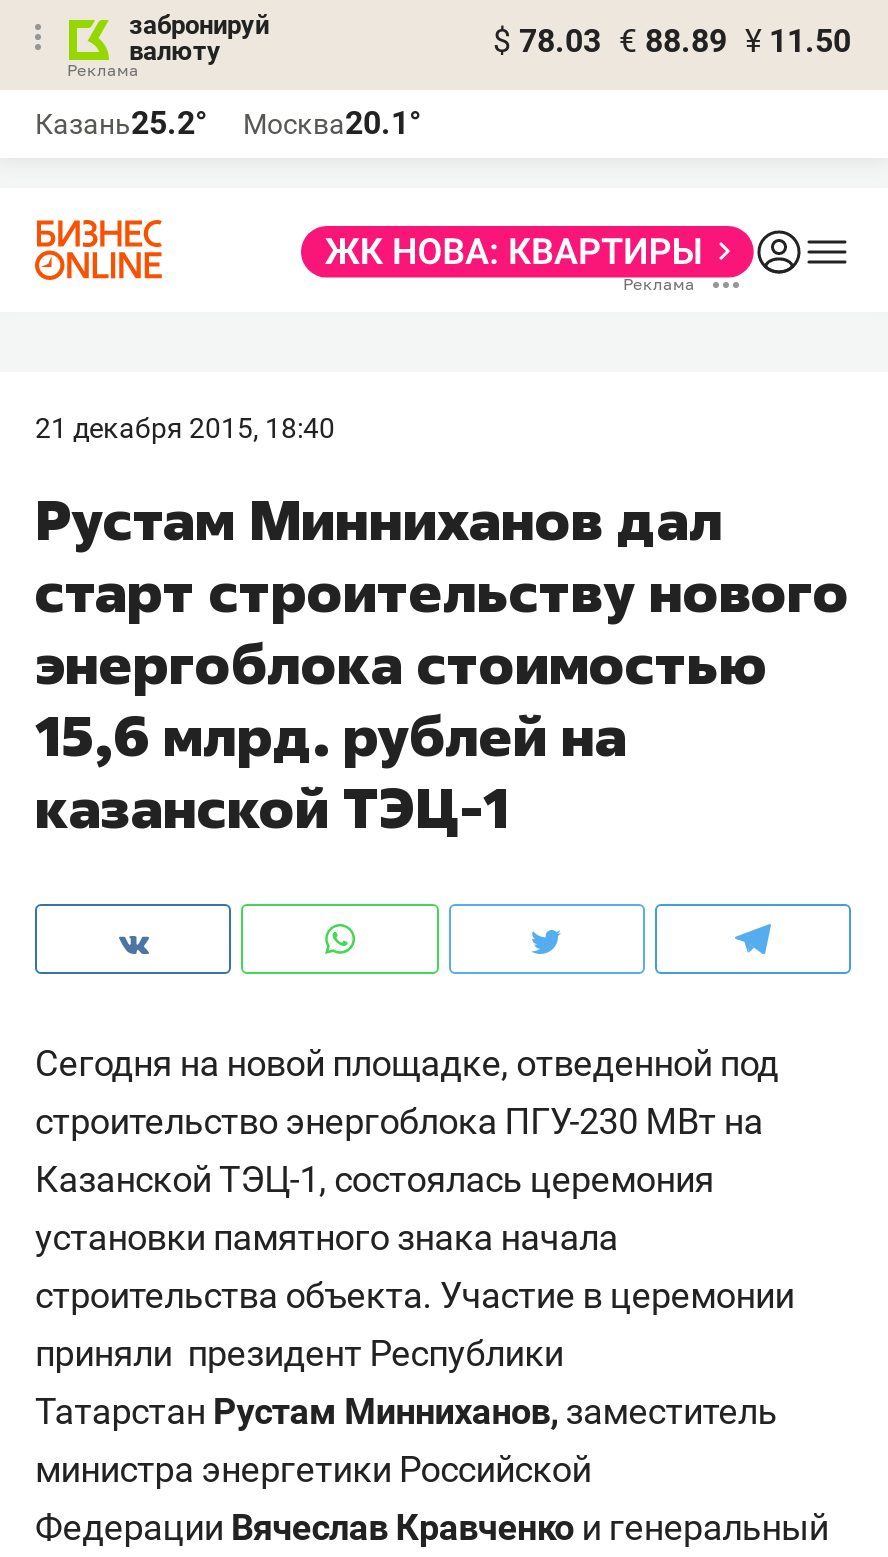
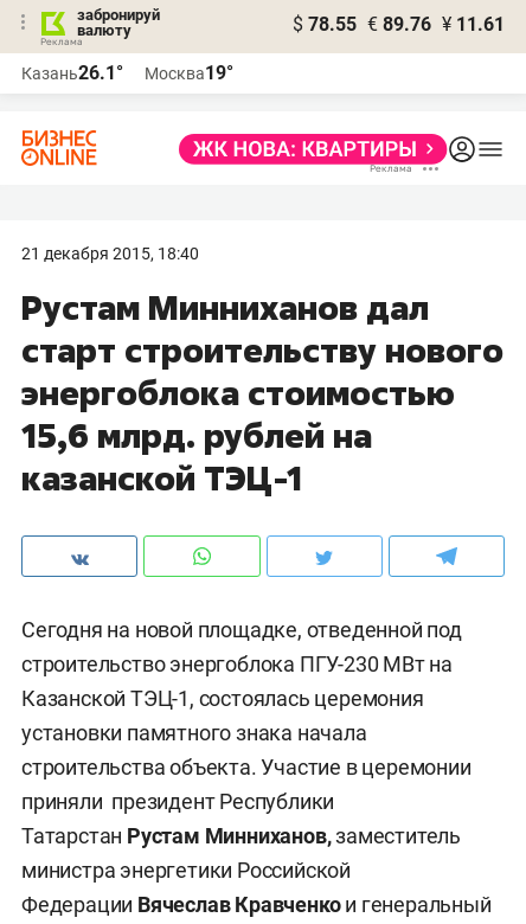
- $ 78.03 € 88.89 ¥ 11.50
+ $ 78.55 € 89.76 ¥ 11.61

- Казань25.2°
+ Казань26.1°

- Москва20.1°
+ Москва19°
